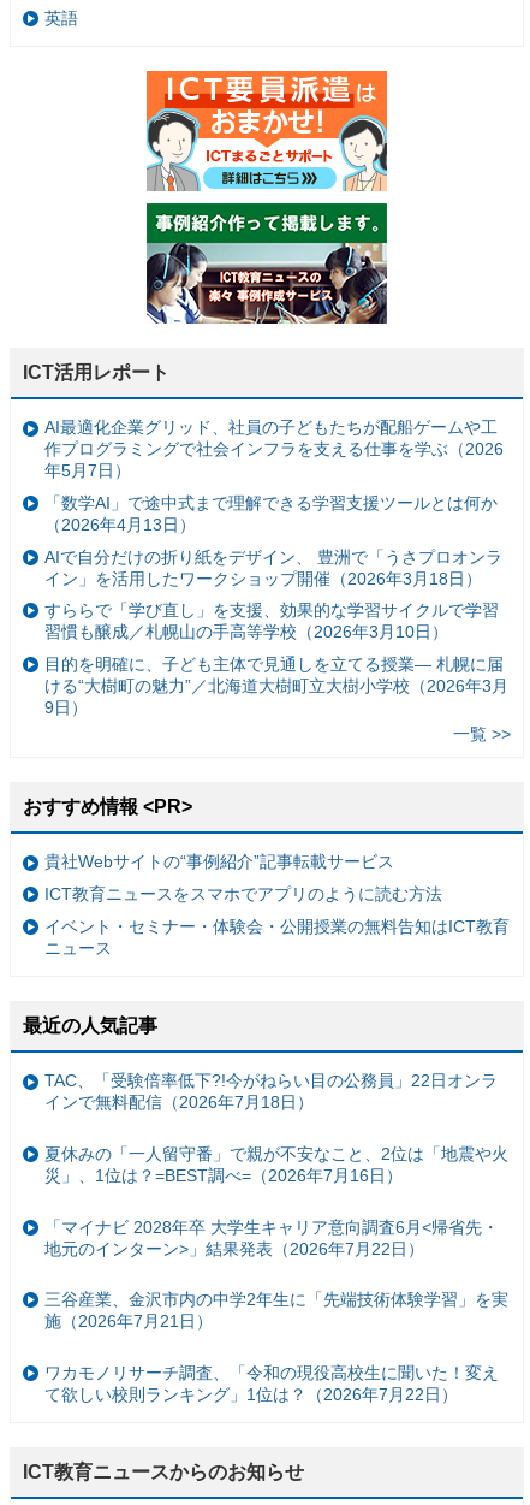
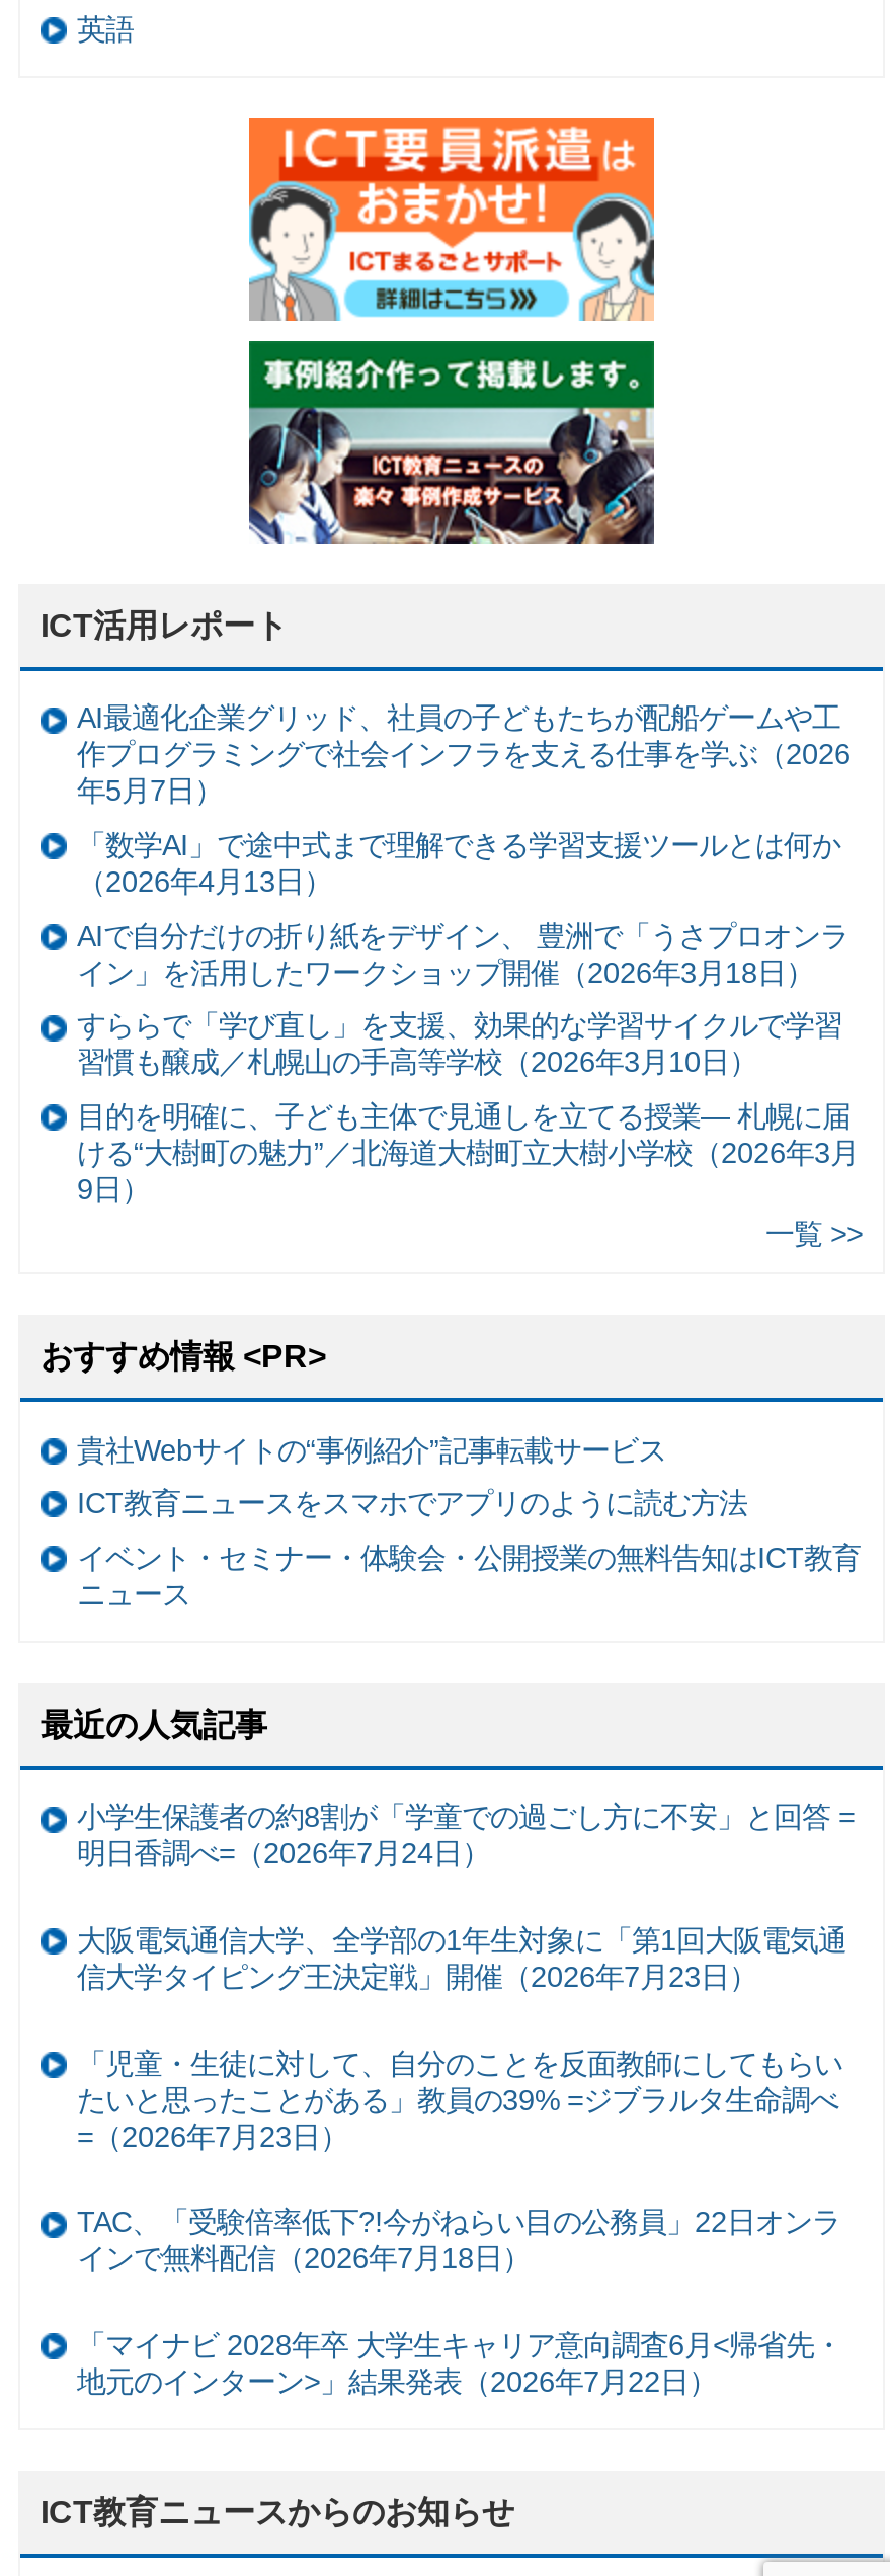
+ 小学生保護者の約8割が「学童での過ごし方に不安」と回答 =
+ 明日香調べ=（2026年7月24日）
+ 大阪電気通信大学、全学部の1年生対象に「第1回大阪電気通
+ 信大学タイピング王決定戦」開催（2026年7月23日）
+ 「児童・生徒に対して、自分のことを反面教師にしてもらい
+ たいと思ったことがある」教員の39% =ジブラルタ生命調べ
+ =（2026年7月23日）

moved down: TAC、「受験倍率低下?!今がねらい目の公務員」22日オンラ | インで無料配信（2026年7月18日）

- 夏休みの「一人留守番」で親が不安なこと、2位は「地震や火
- 災」、1位は？=BEST調べ=（2026年7月16日）

moved down: 「マイナビ 2028年卒 大学生キャリア意向調査6月<帰省先・ | 地元のインターン>」結果発表（2026年7月22日）

- 三谷産業、金沢市内の中学2年生に「先端技術体験学習」を実
- 施（2026年7月21日）
- ワカモノリサーチ調査、「令和の現役高校生に聞いた！変え
- て欲しい校則ランキング」1位は？（2026年7月22日）
